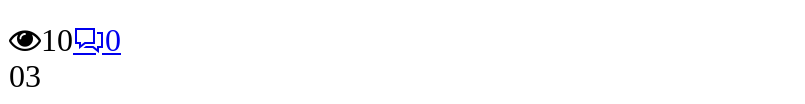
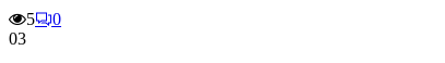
- 10
+ 5
